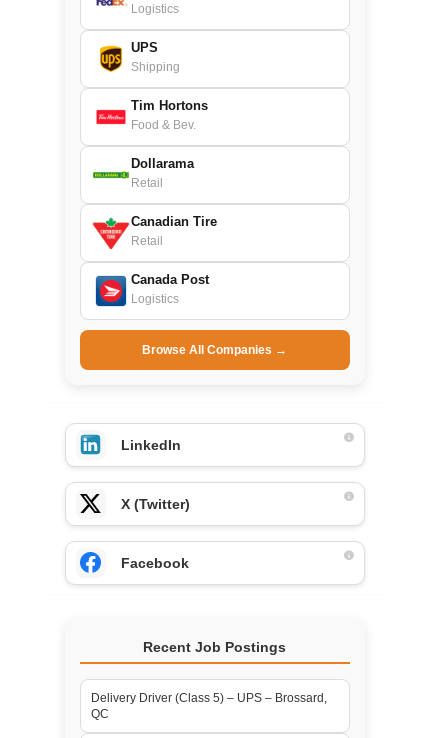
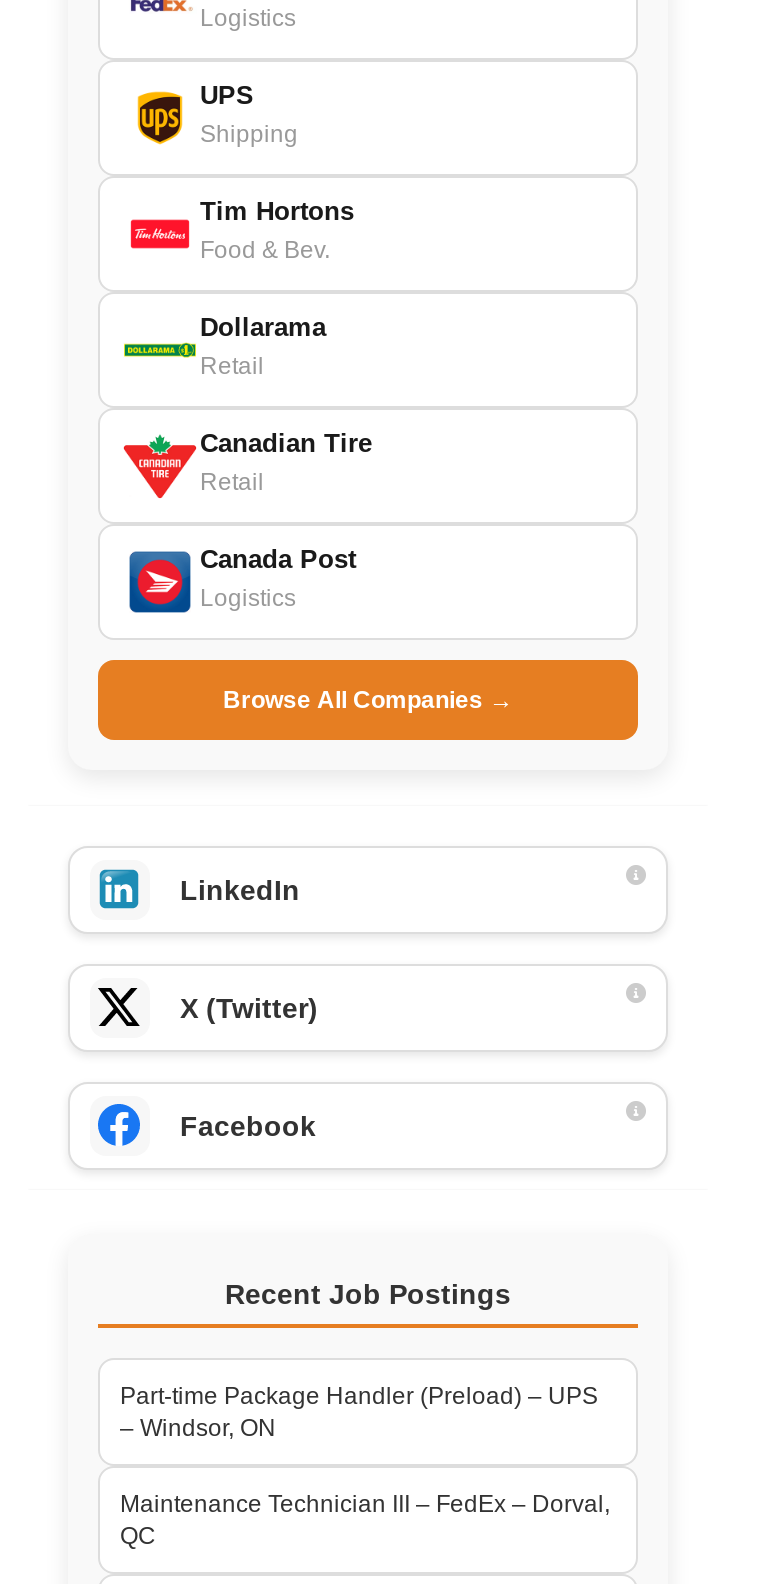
- Delivery Driver (Class 5) – UPS – Brossard,
+ Part-time Package Handler (Preload) – UPS
+ – Windsor, ON
+ Maintenance Technician III – FedEx – Dorval,
